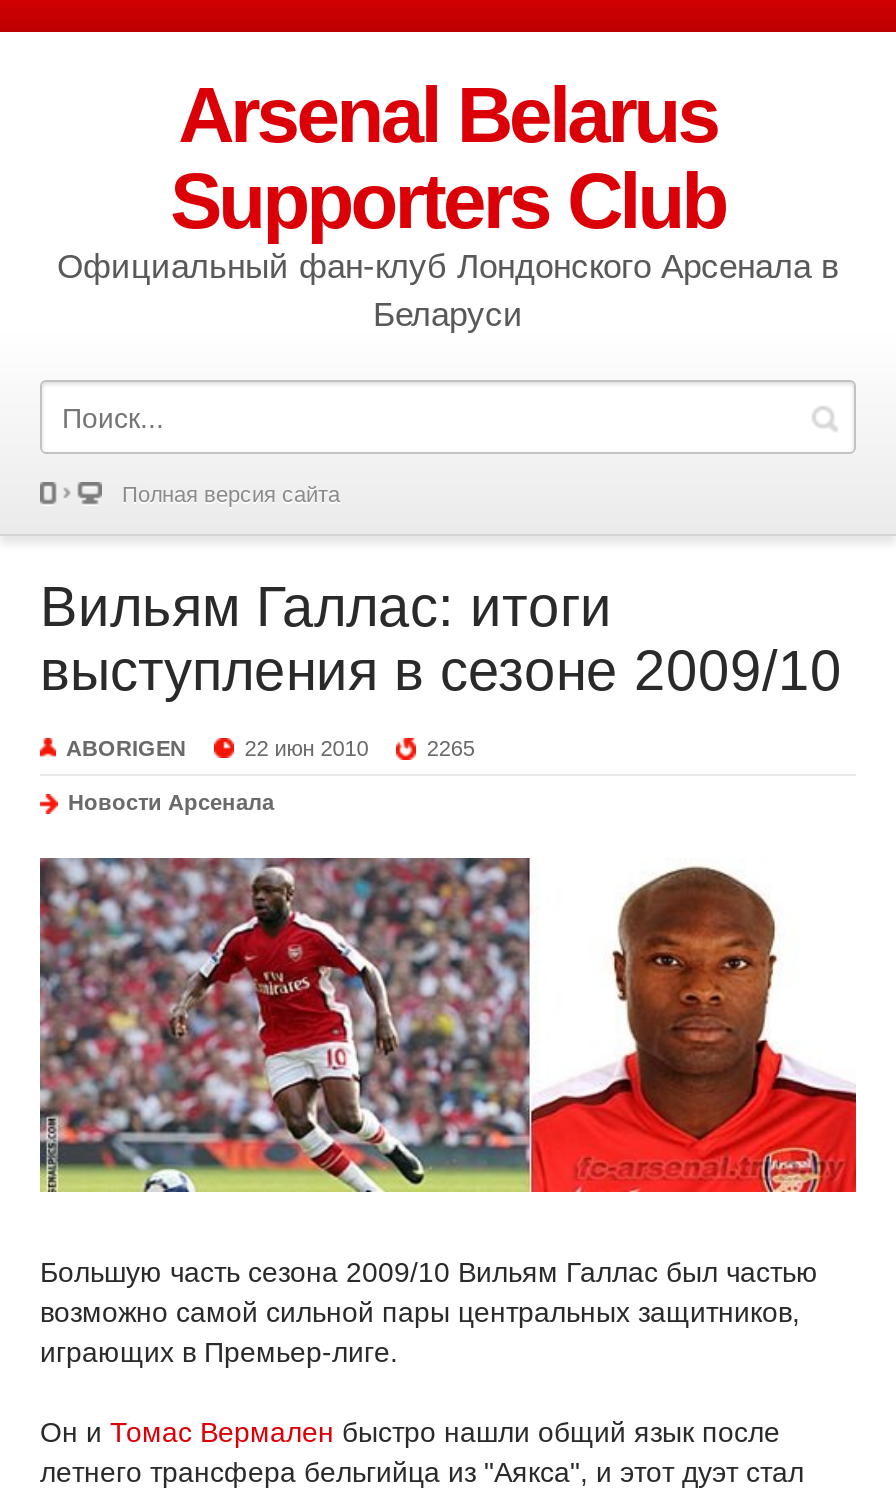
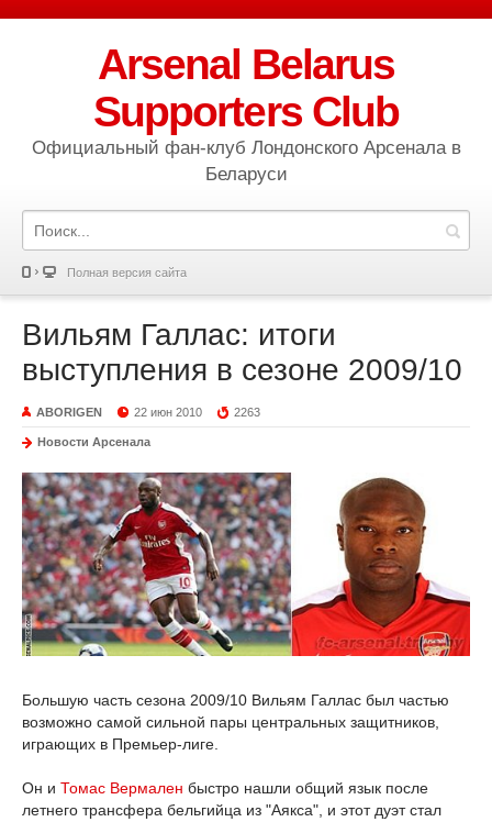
- 2265
+ 2263
